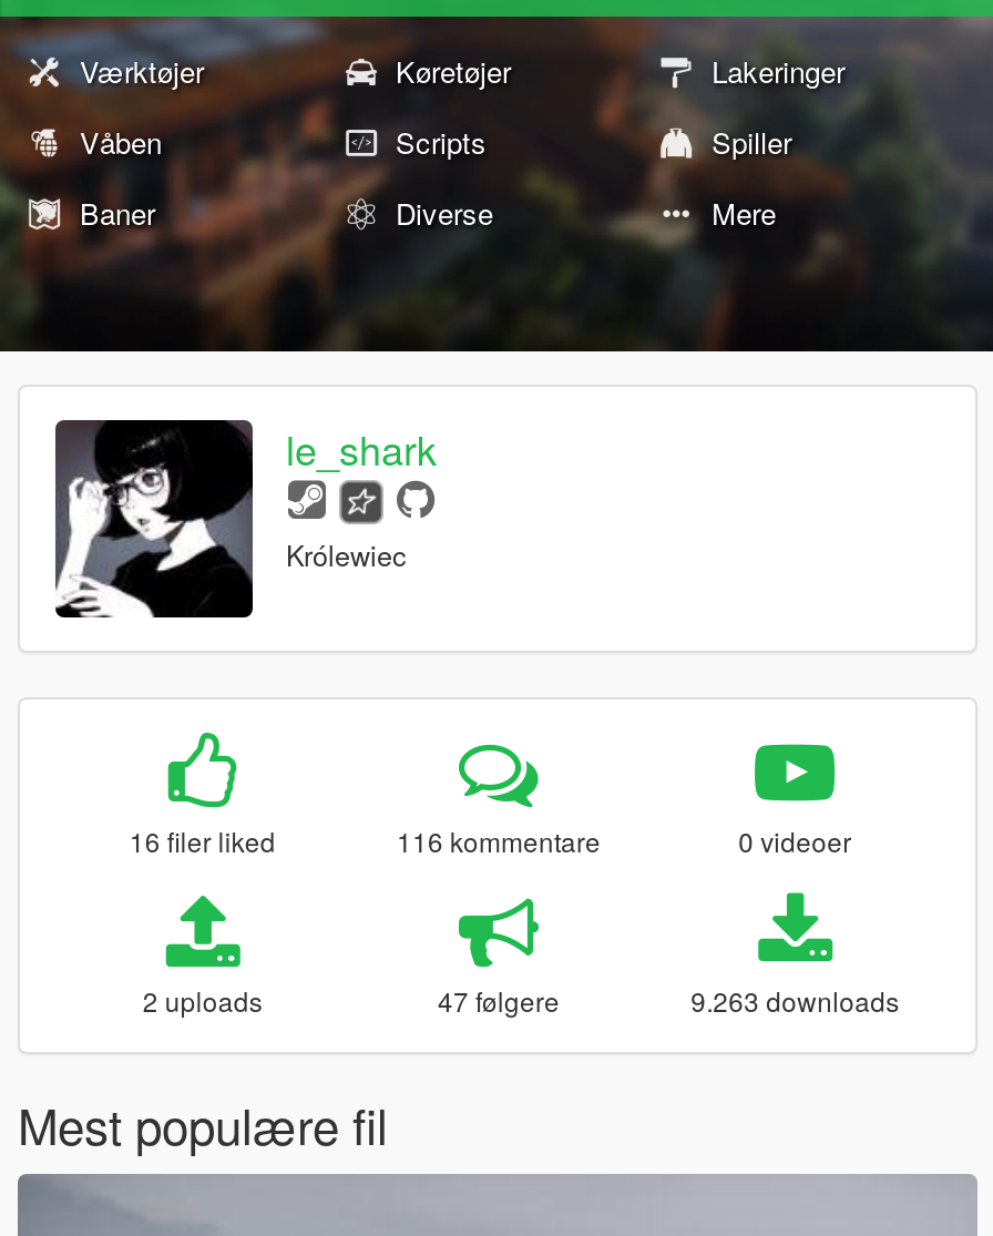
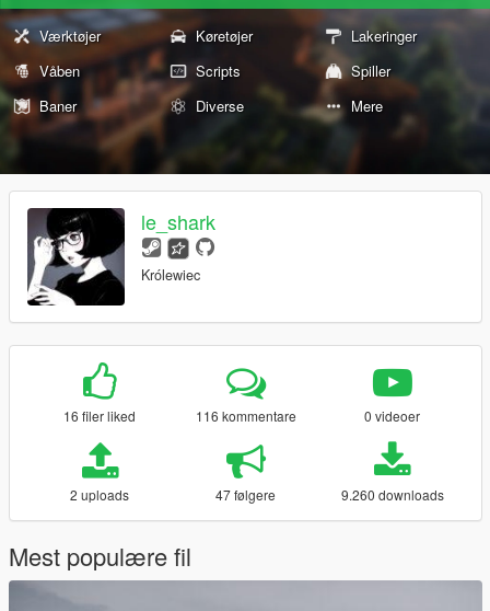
- 9.263 downloads
+ 9.260 downloads
